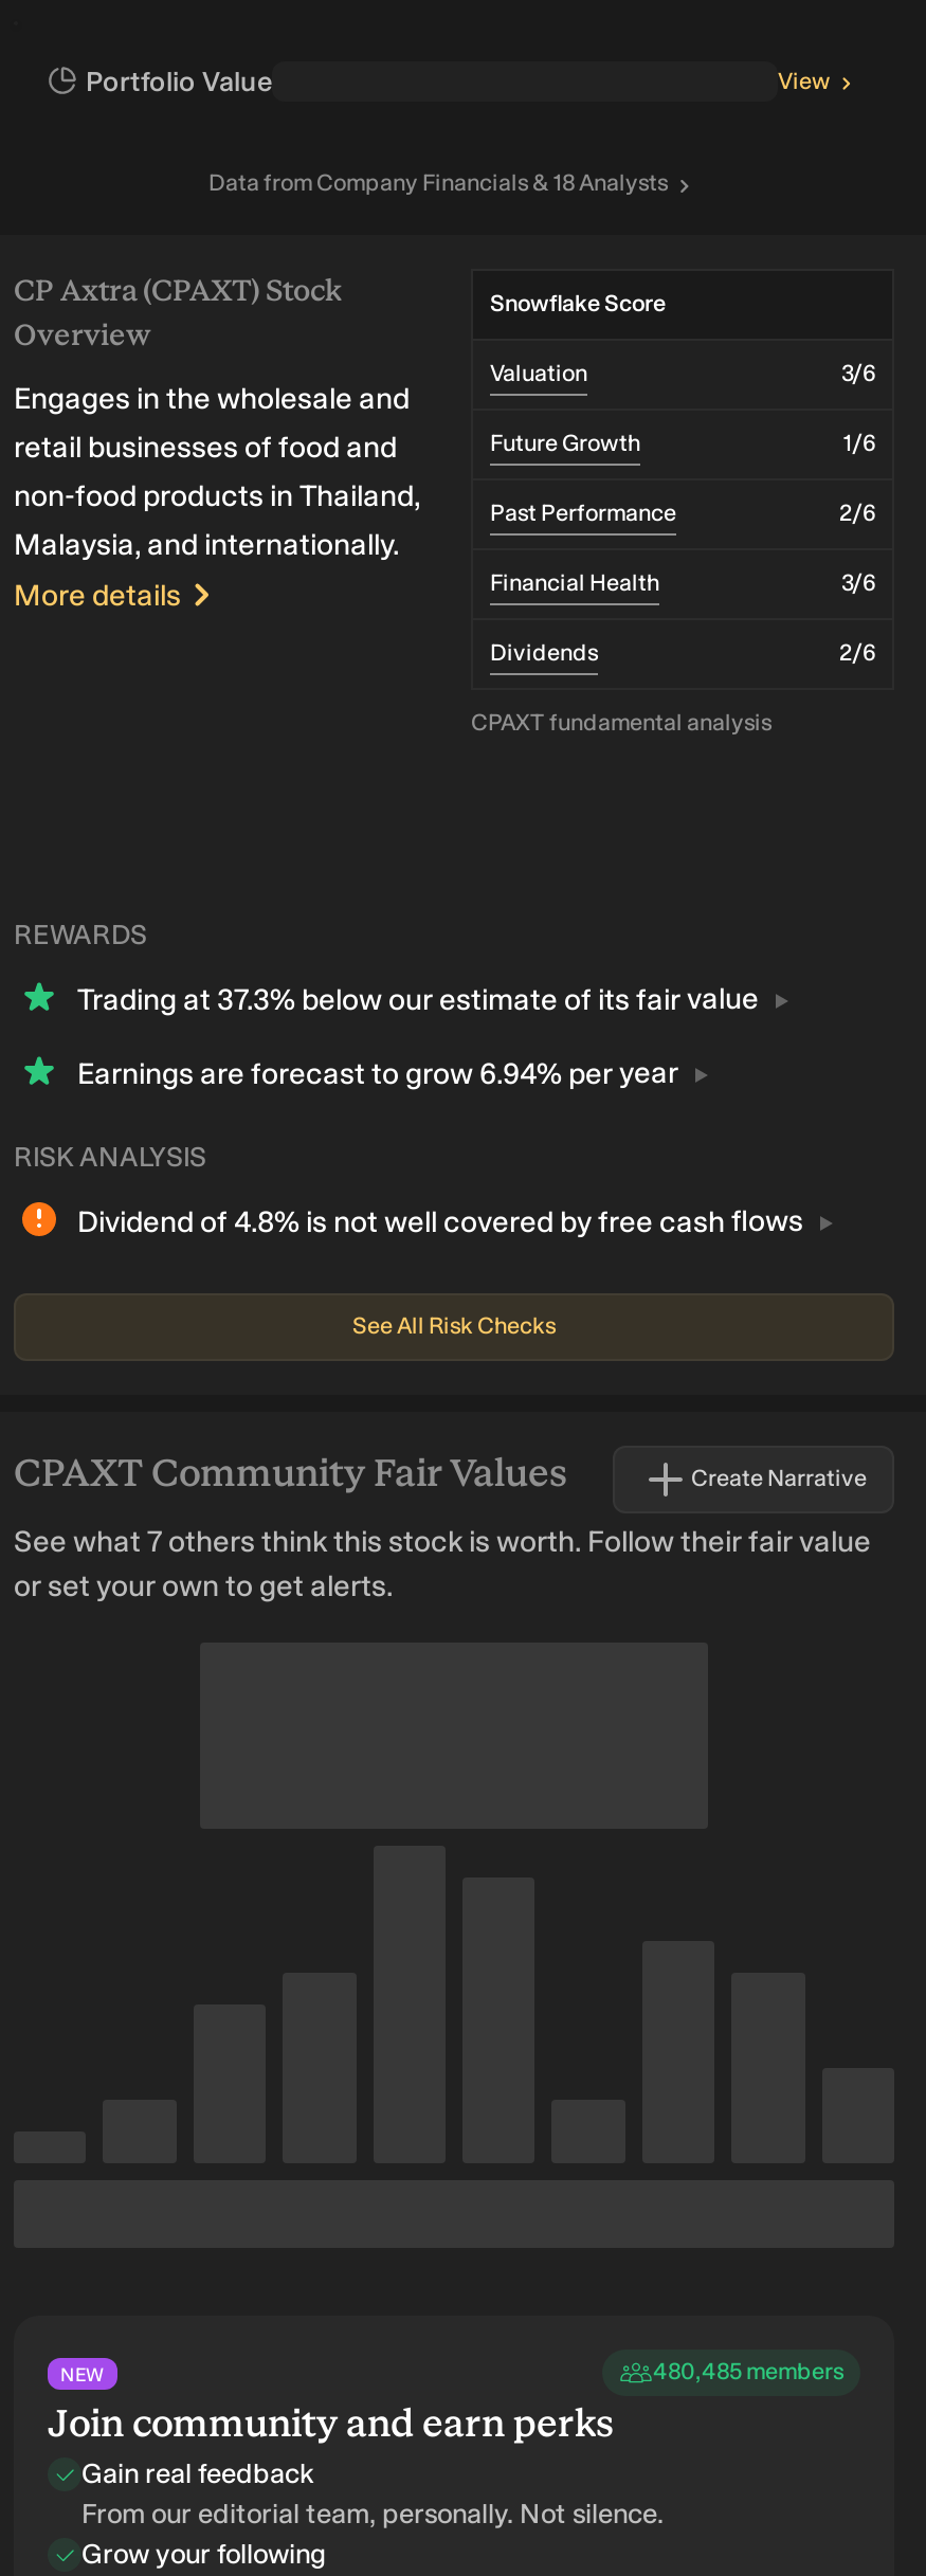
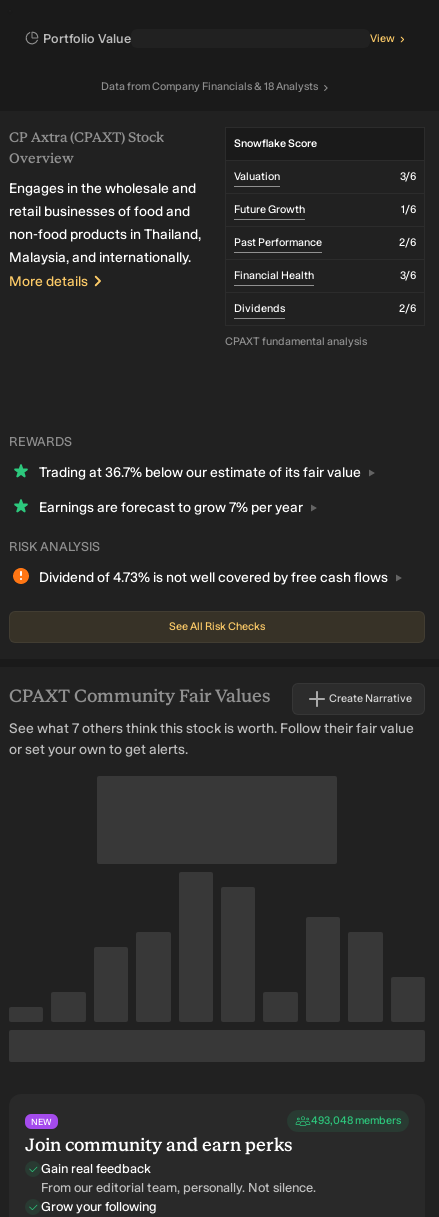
- Trading at 37.3% below our estimate of its fair value
+ Trading at 36.7% below our estimate of its fair value

- Earnings are forecast to grow 6.94% per year
+ Earnings are forecast to grow 7% per year

- Dividend of 4.8% is not well covered by free cash flows
+ Dividend of 4.73% is not well covered by free cash flows

- 480,485 members
+ 493,048 members
